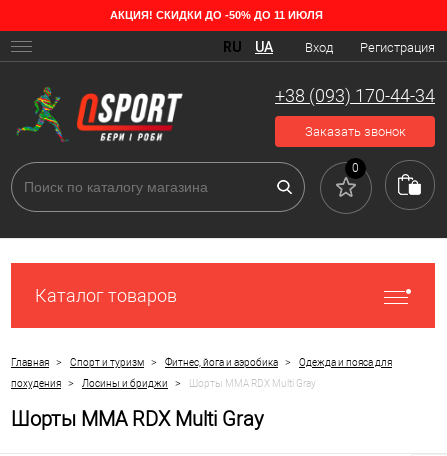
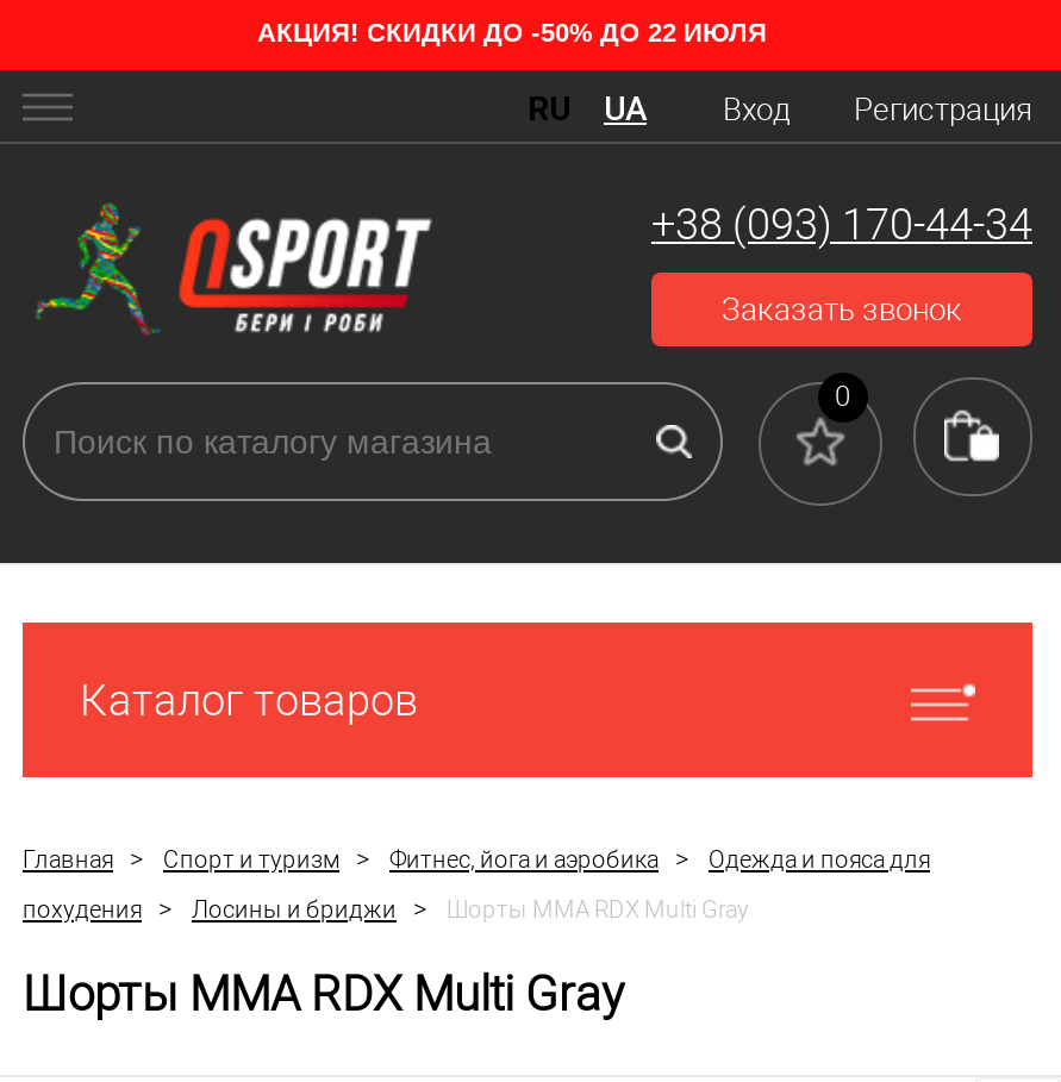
- АКЦИЯ! СКИДКИ ДО -50% ДО 11 ИЮЛЯ
+ АКЦИЯ! СКИДКИ ДО -50% ДО 22 ИЮЛЯ
